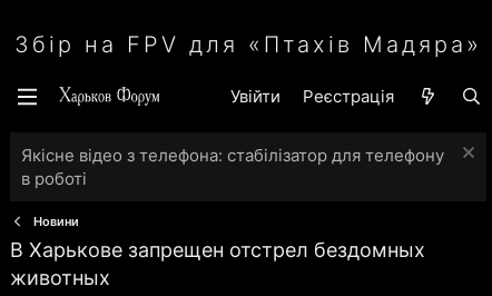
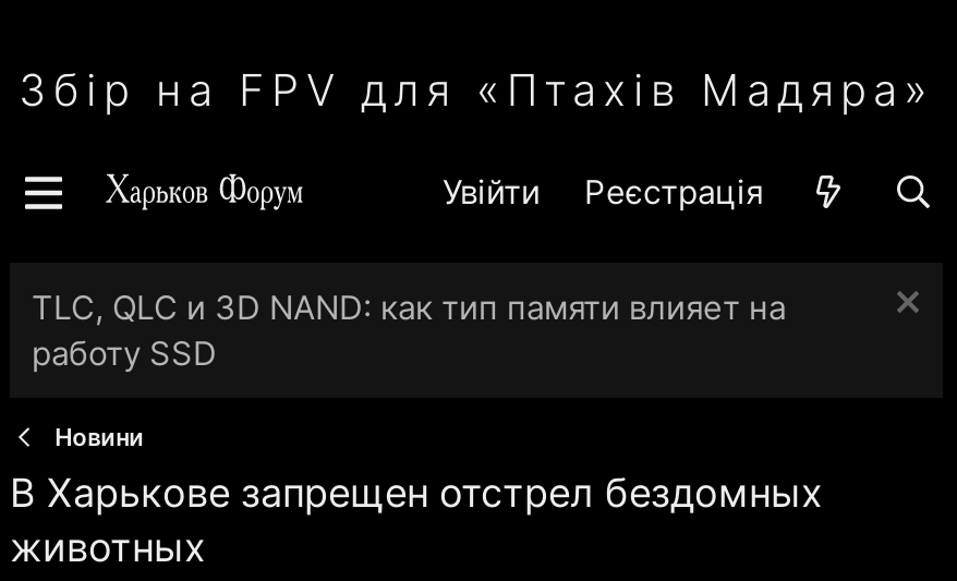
- Якісне відео з телефона: стабілізатор для телефону
- в роботі
+ TLC, QLC и 3D NAND: как тип памяти влияет на
+ работу SSD
